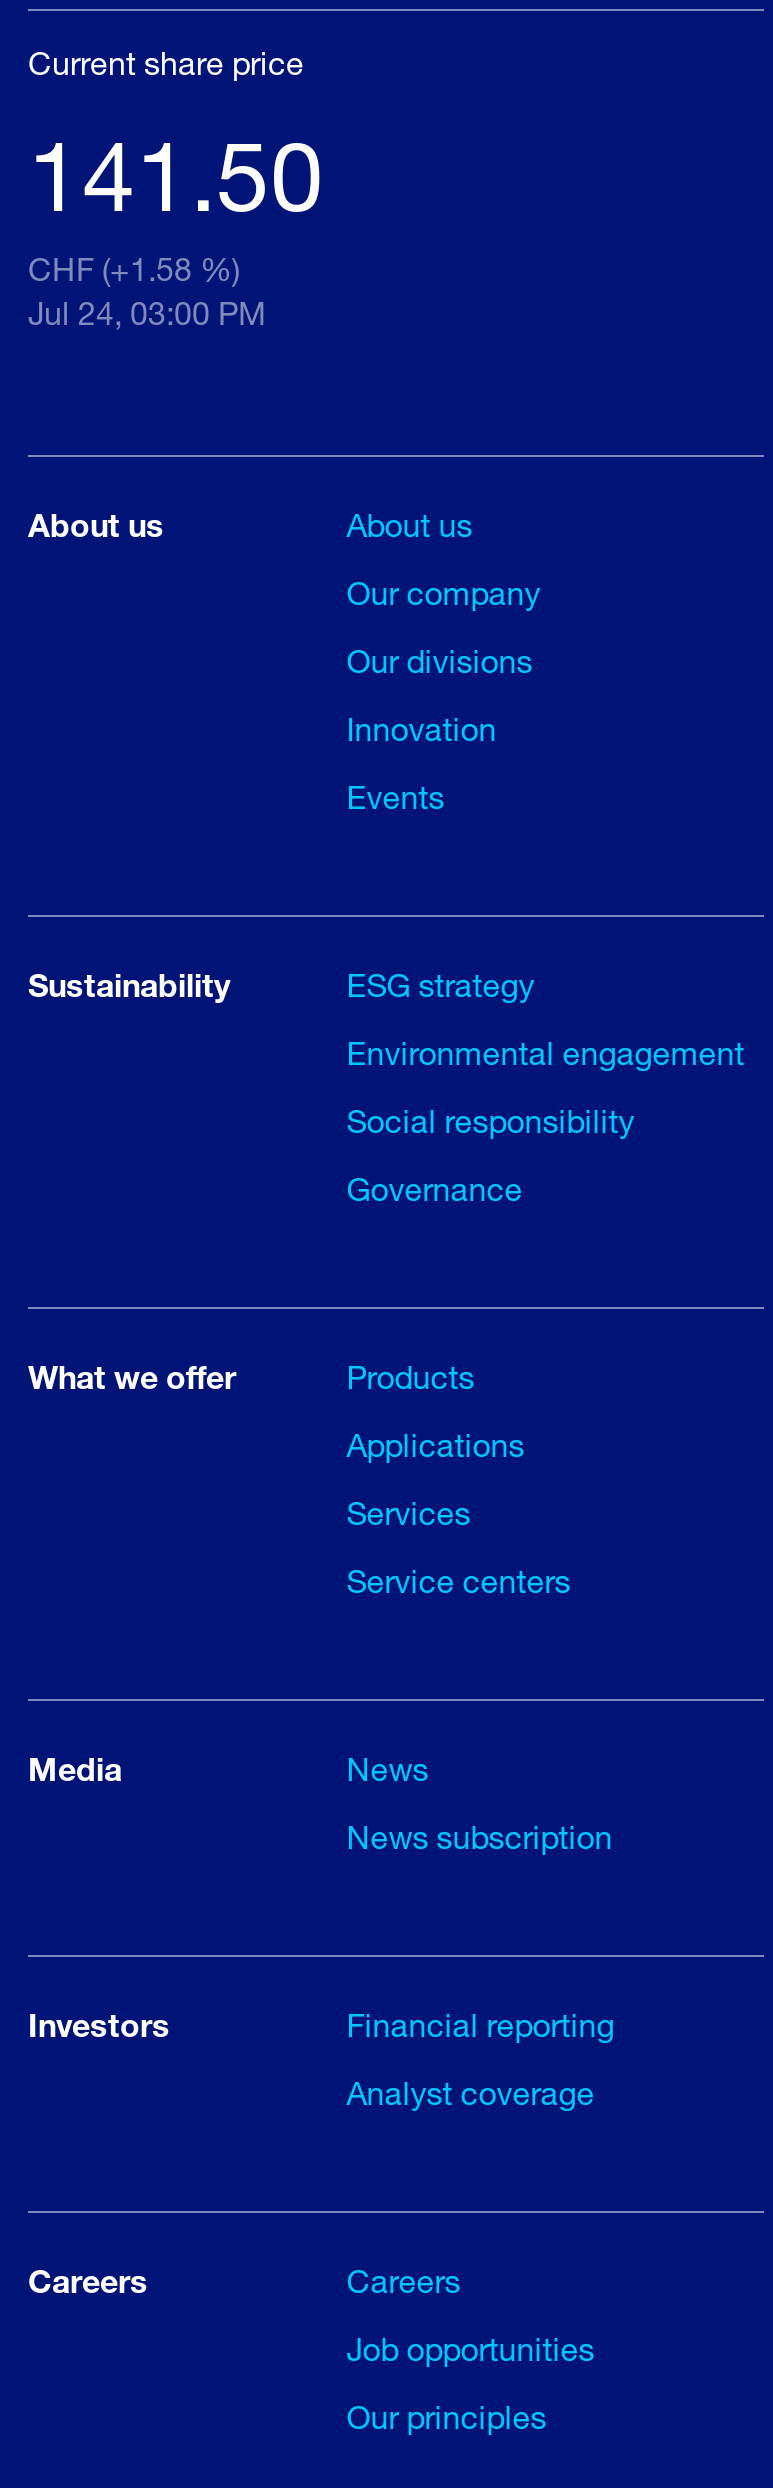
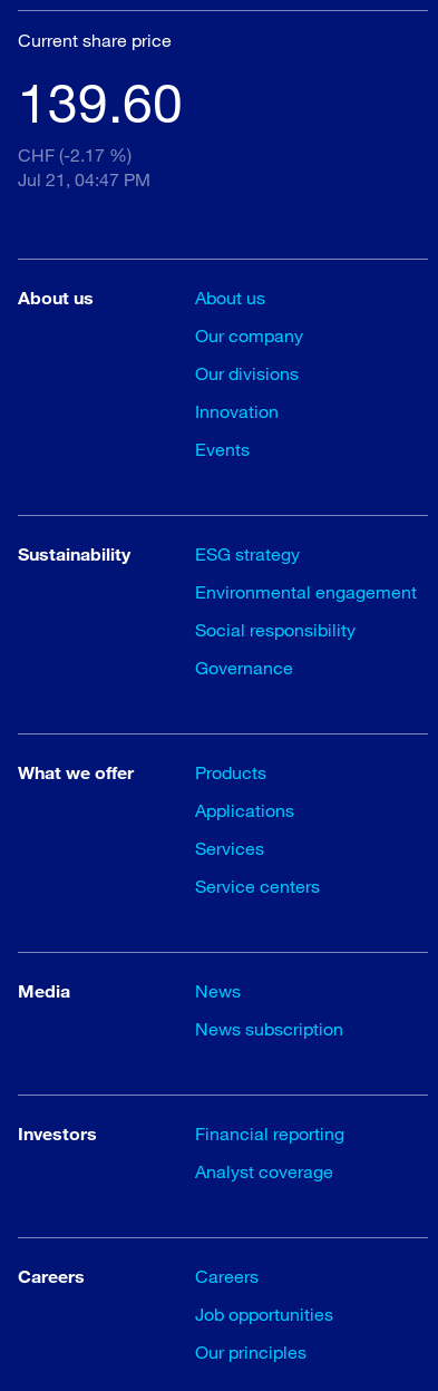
- 141.50
+ 139.60

- CHF (+1.58 %)
+ CHF (-2.17 %)

- Jul 24, 03:00 PM
+ Jul 21, 04:47 PM
